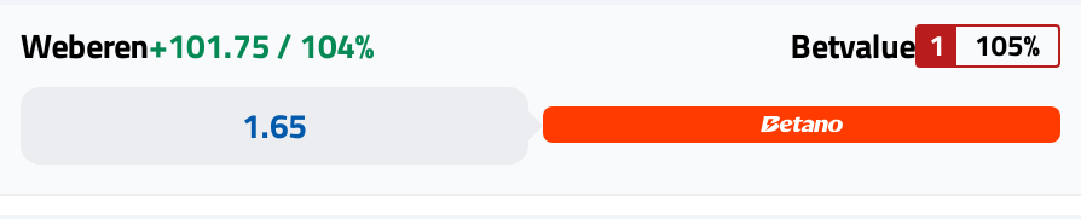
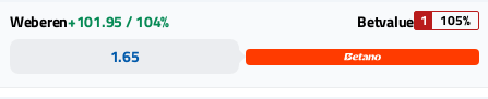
- Weberen+101.75 / 104%
+ Weberen+101.95 / 104%
